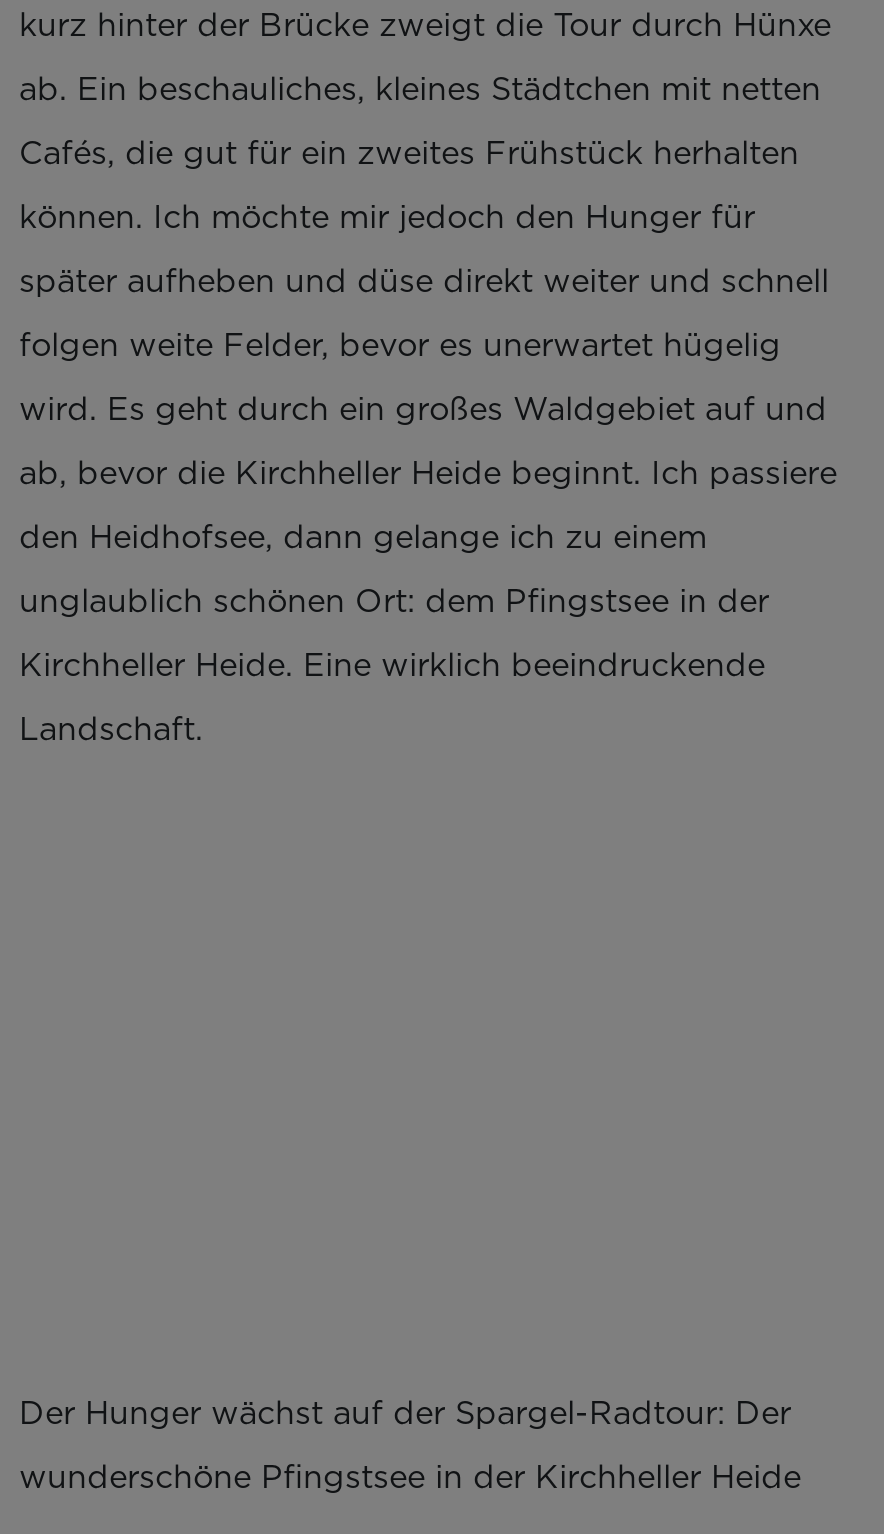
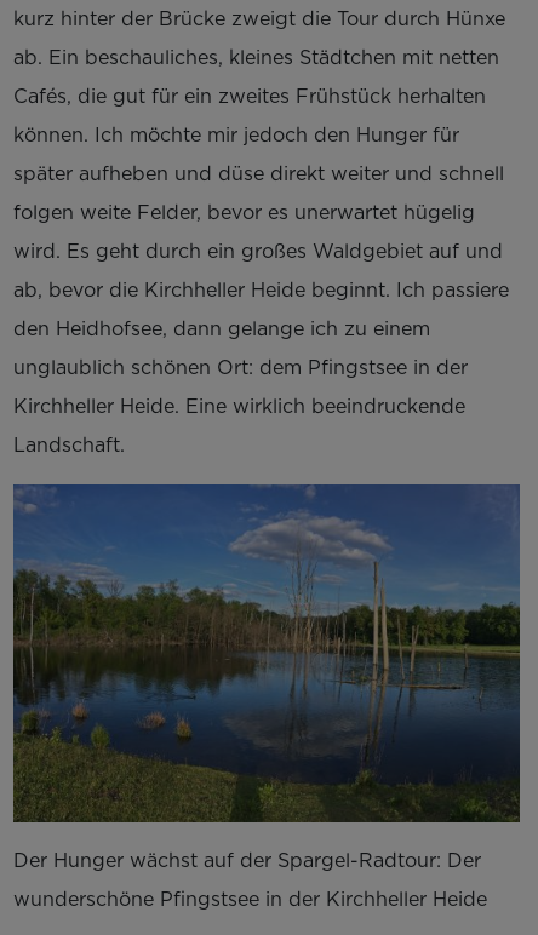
+ [image]
